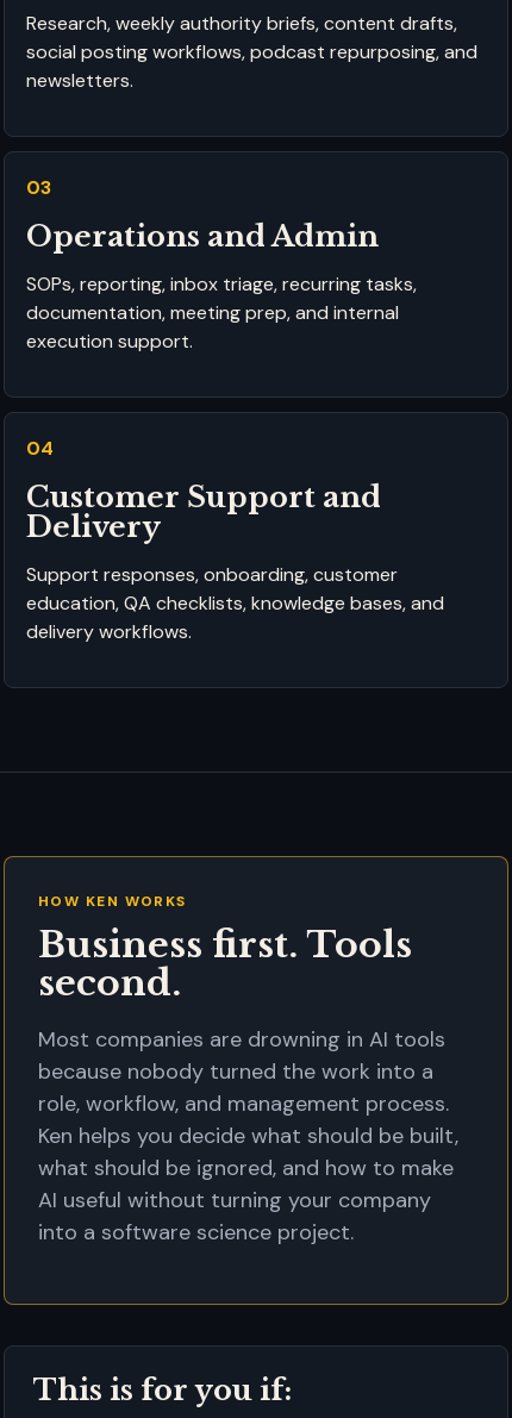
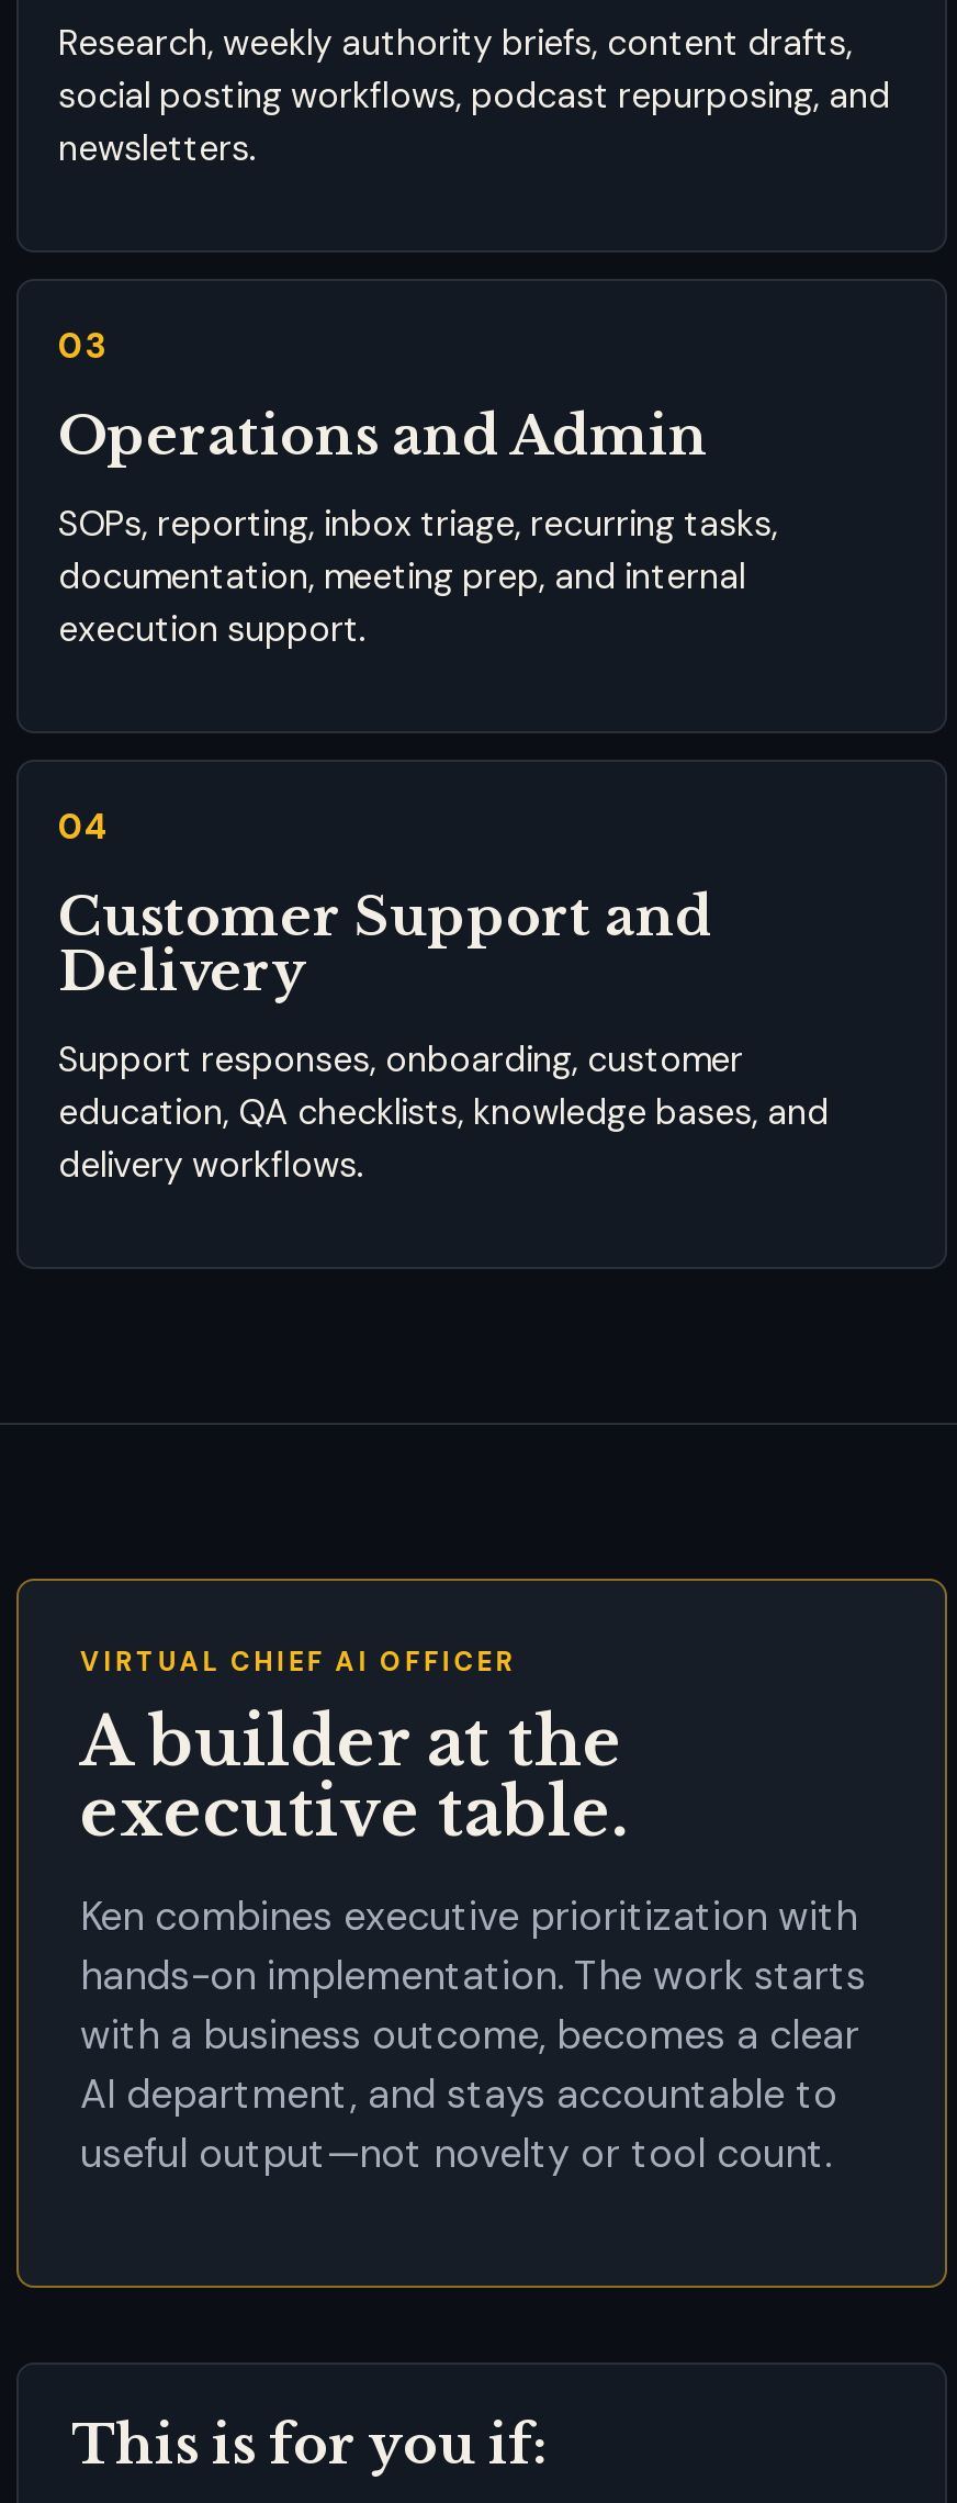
- HOW KEN WORKS
- Business first. Tools
- second.
+ VIRTUAL CHIEF AI OFFICER
+ A builder at the
+ executive table.

- Most companies are drowning in AI tools
- because nobody turned the work into a
- role, workflow, and management process.
- Ken helps you decide what should be built,
- what should be ignored, and how to make
- AI useful without turning your company
- into a software science project.
+ Ken combines executive prioritization with
+ hands-on implementation. The work starts
+ with a business outcome, becomes a clear
+ AI department, and stays accountable to
+ useful output—not novelty or tool count.
